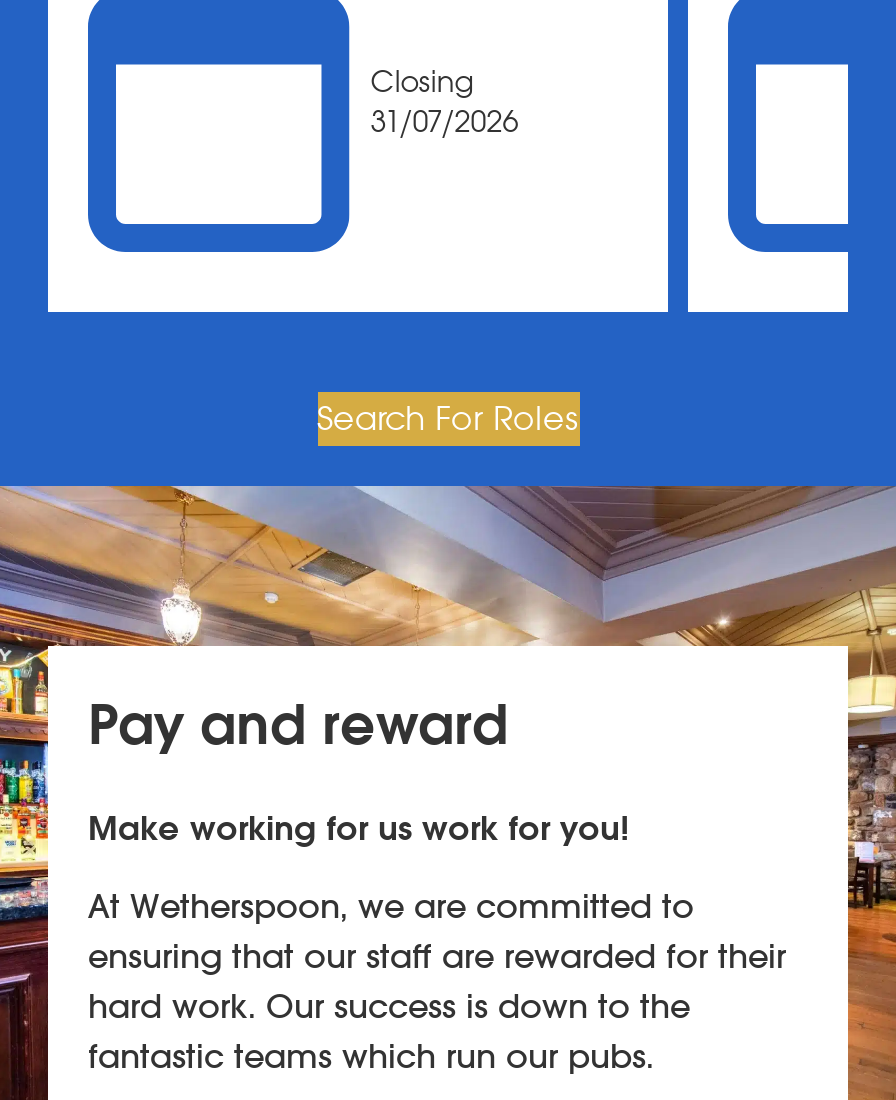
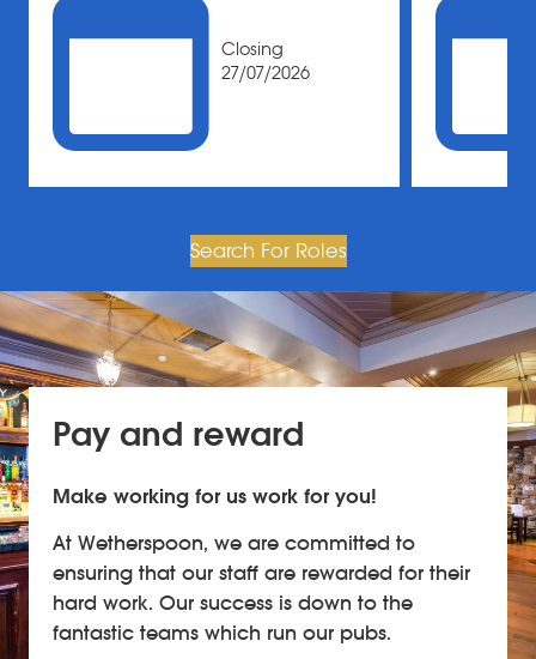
- 31/07/2026
+ 27/07/2026
